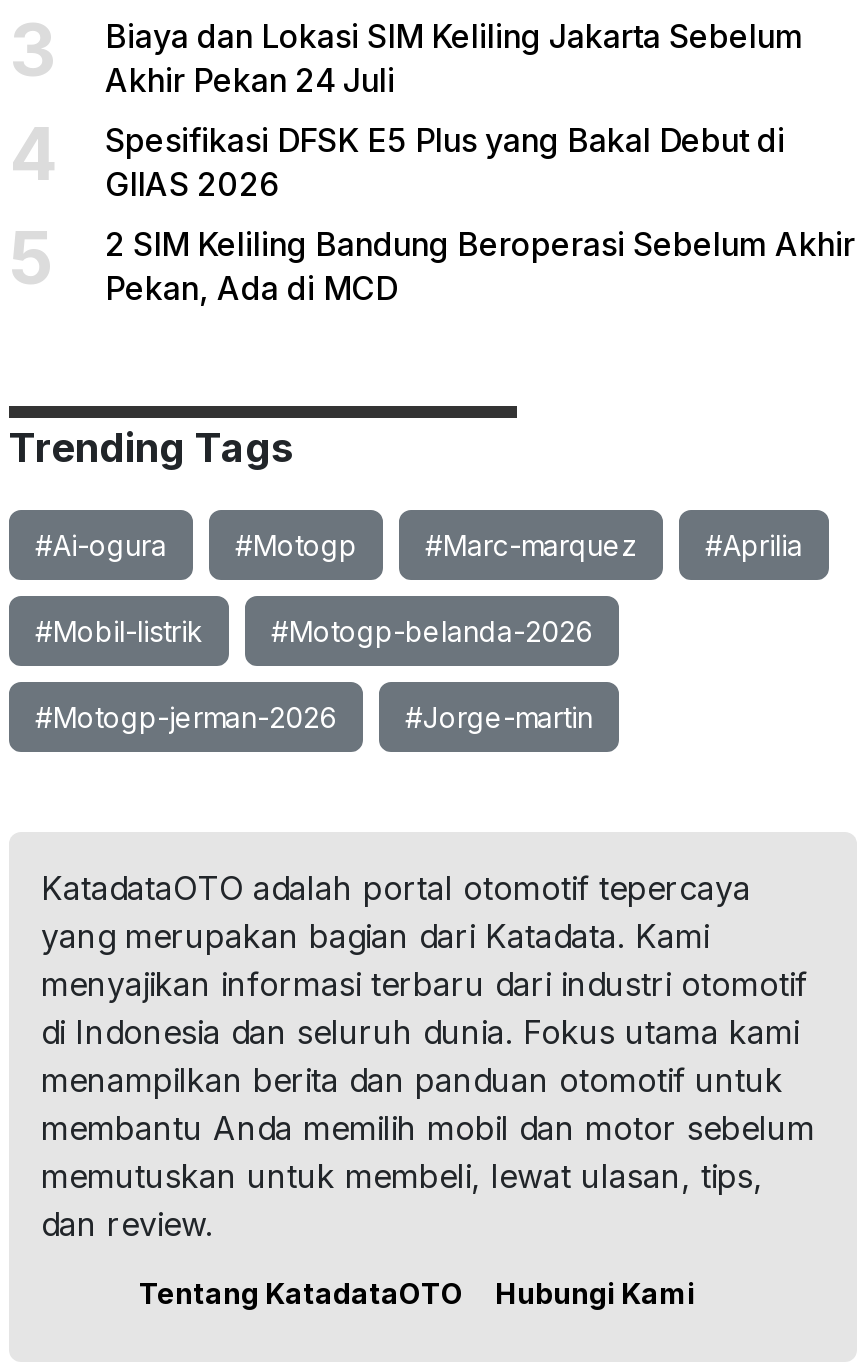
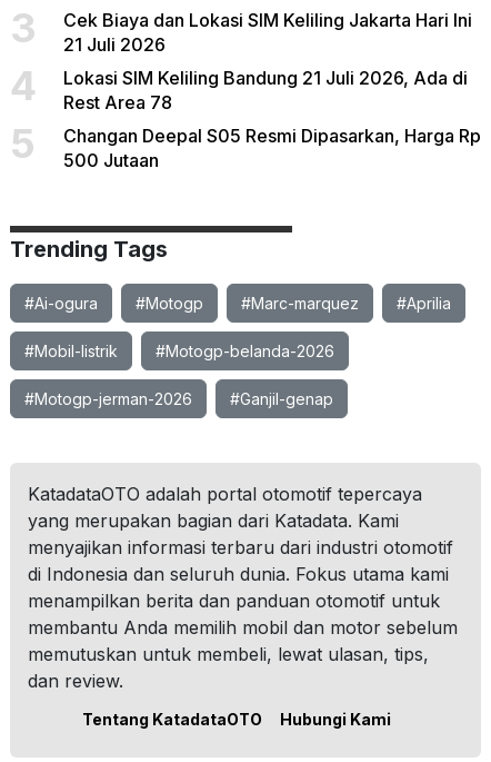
- Biaya dan Lokasi SIM Keliling Jakarta Sebelum
- Akhir Pekan 24 Juli
+ Cek Biaya dan Lokasi SIM Keliling Jakarta Hari Ini
+ 21 Juli 2026

- Spesifikasi DFSK E5 Plus yang Bakal Debut di
- GIIAS 2026
+ Lokasi SIM Keliling Bandung 21 Juli 2026, Ada di
+ Rest Area 78

- 2 SIM Keliling Bandung Beroperasi Sebelum Akhir
- Pekan, Ada di MCD
+ Changan Deepal S05 Resmi Dipasarkan, Harga Rp
+ 500 Jutaan

- #Jorge-martin
+ #Ganjil-genap
